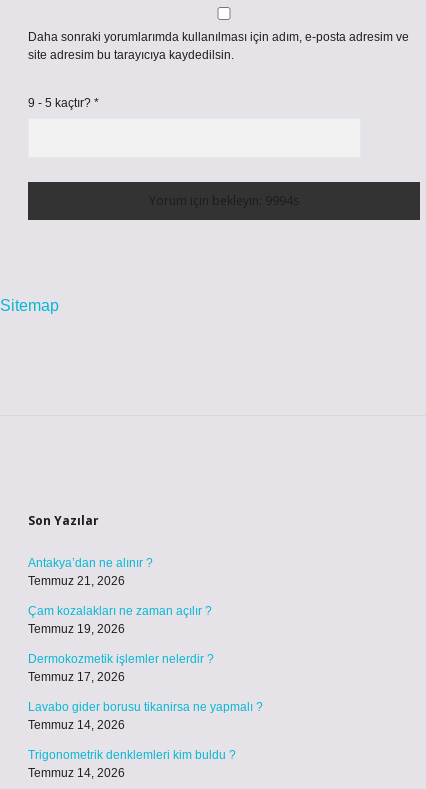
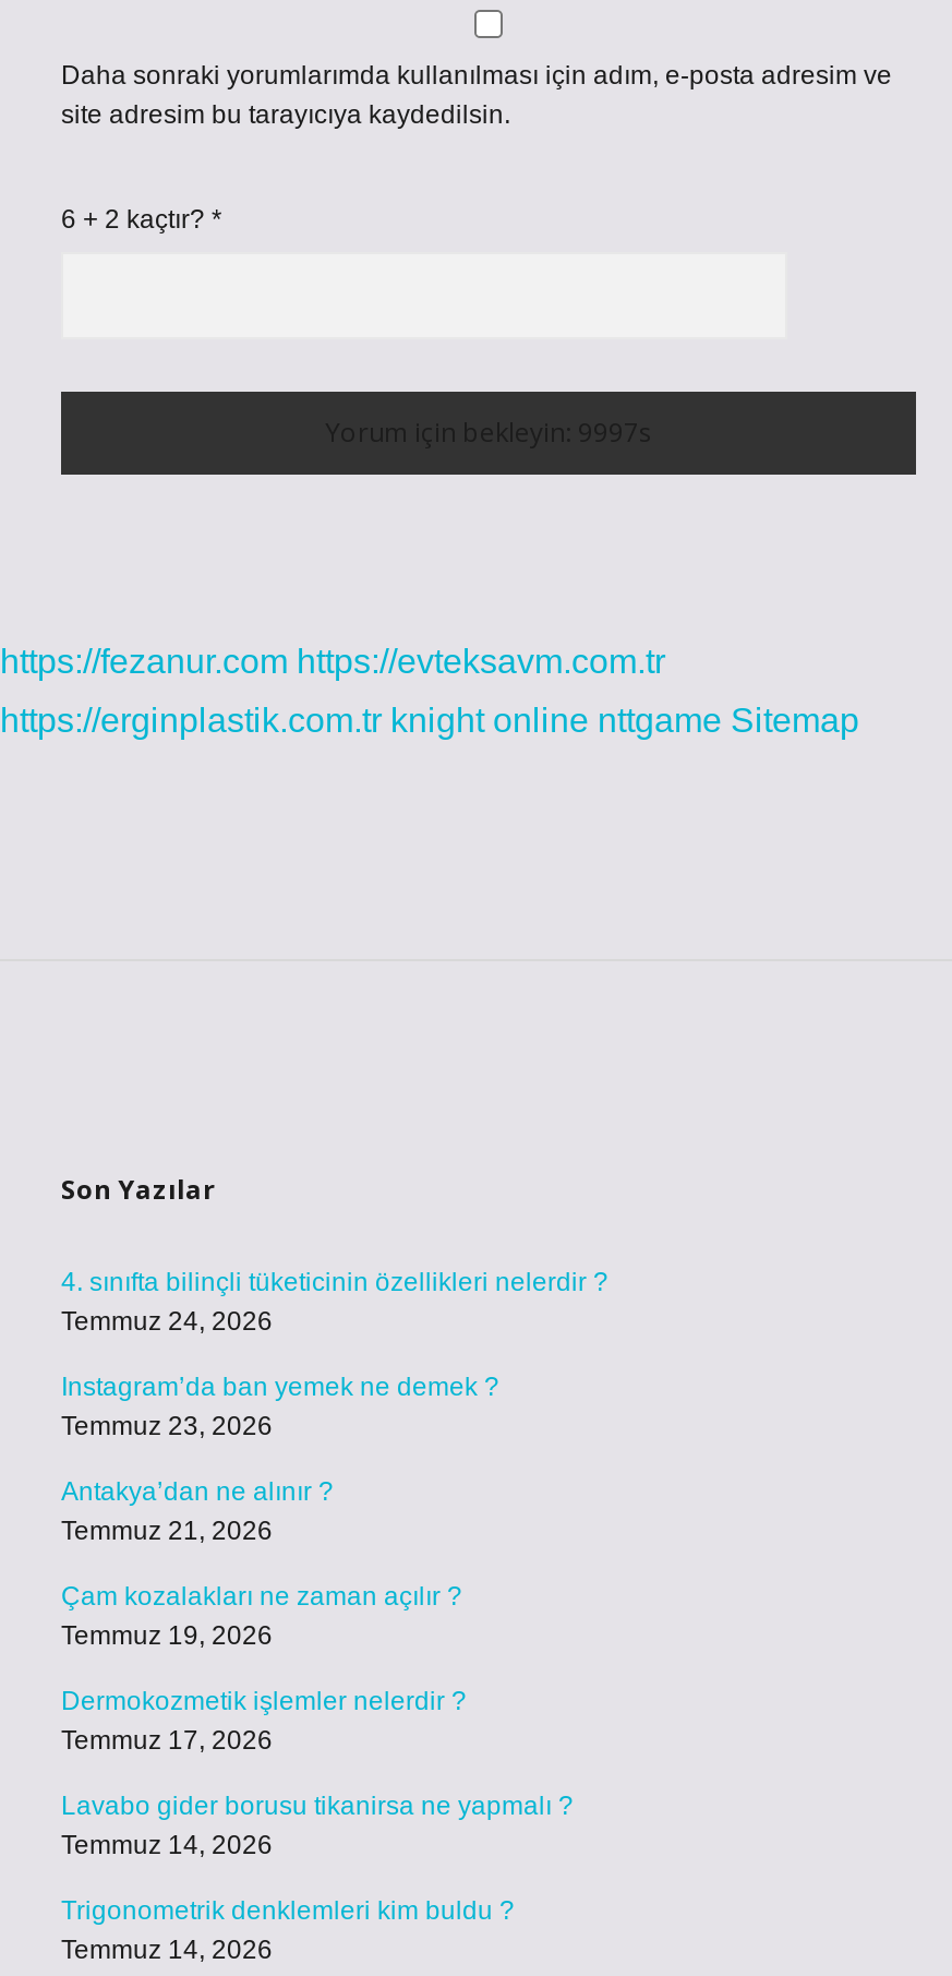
- 9 - 5 kaçtır? *
+ 6 + 2 kaçtır? *

- Sitemap
+ https://fezanur.com https://evteksavm.com.tr
+ https://erginplastik.com.tr knight online nttgame Sitemap

+ 4. sınıfta bilinçli tüketicinin özellikleri nelerdir ?
+ Temmuz 24, 2026
+ Instagram’da ban yemek ne demek ?
+ Temmuz 23, 2026
